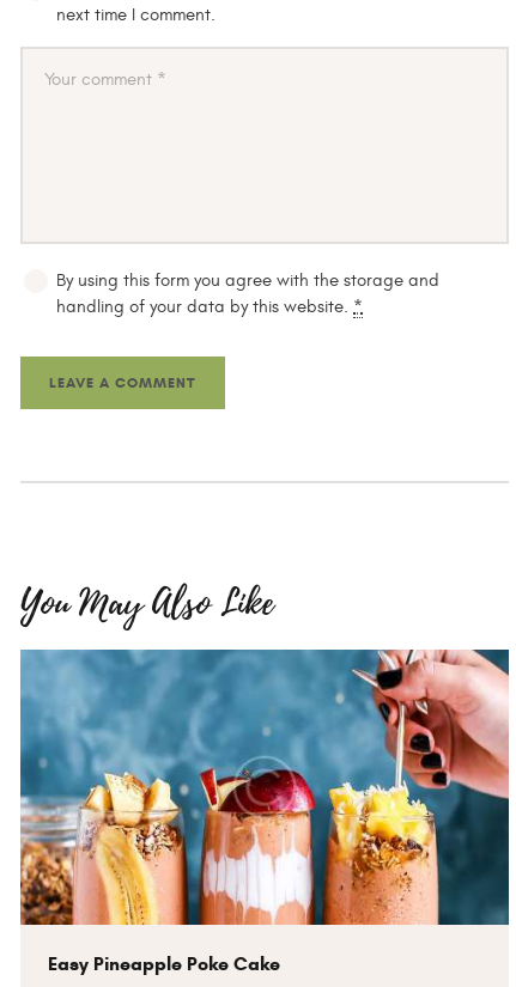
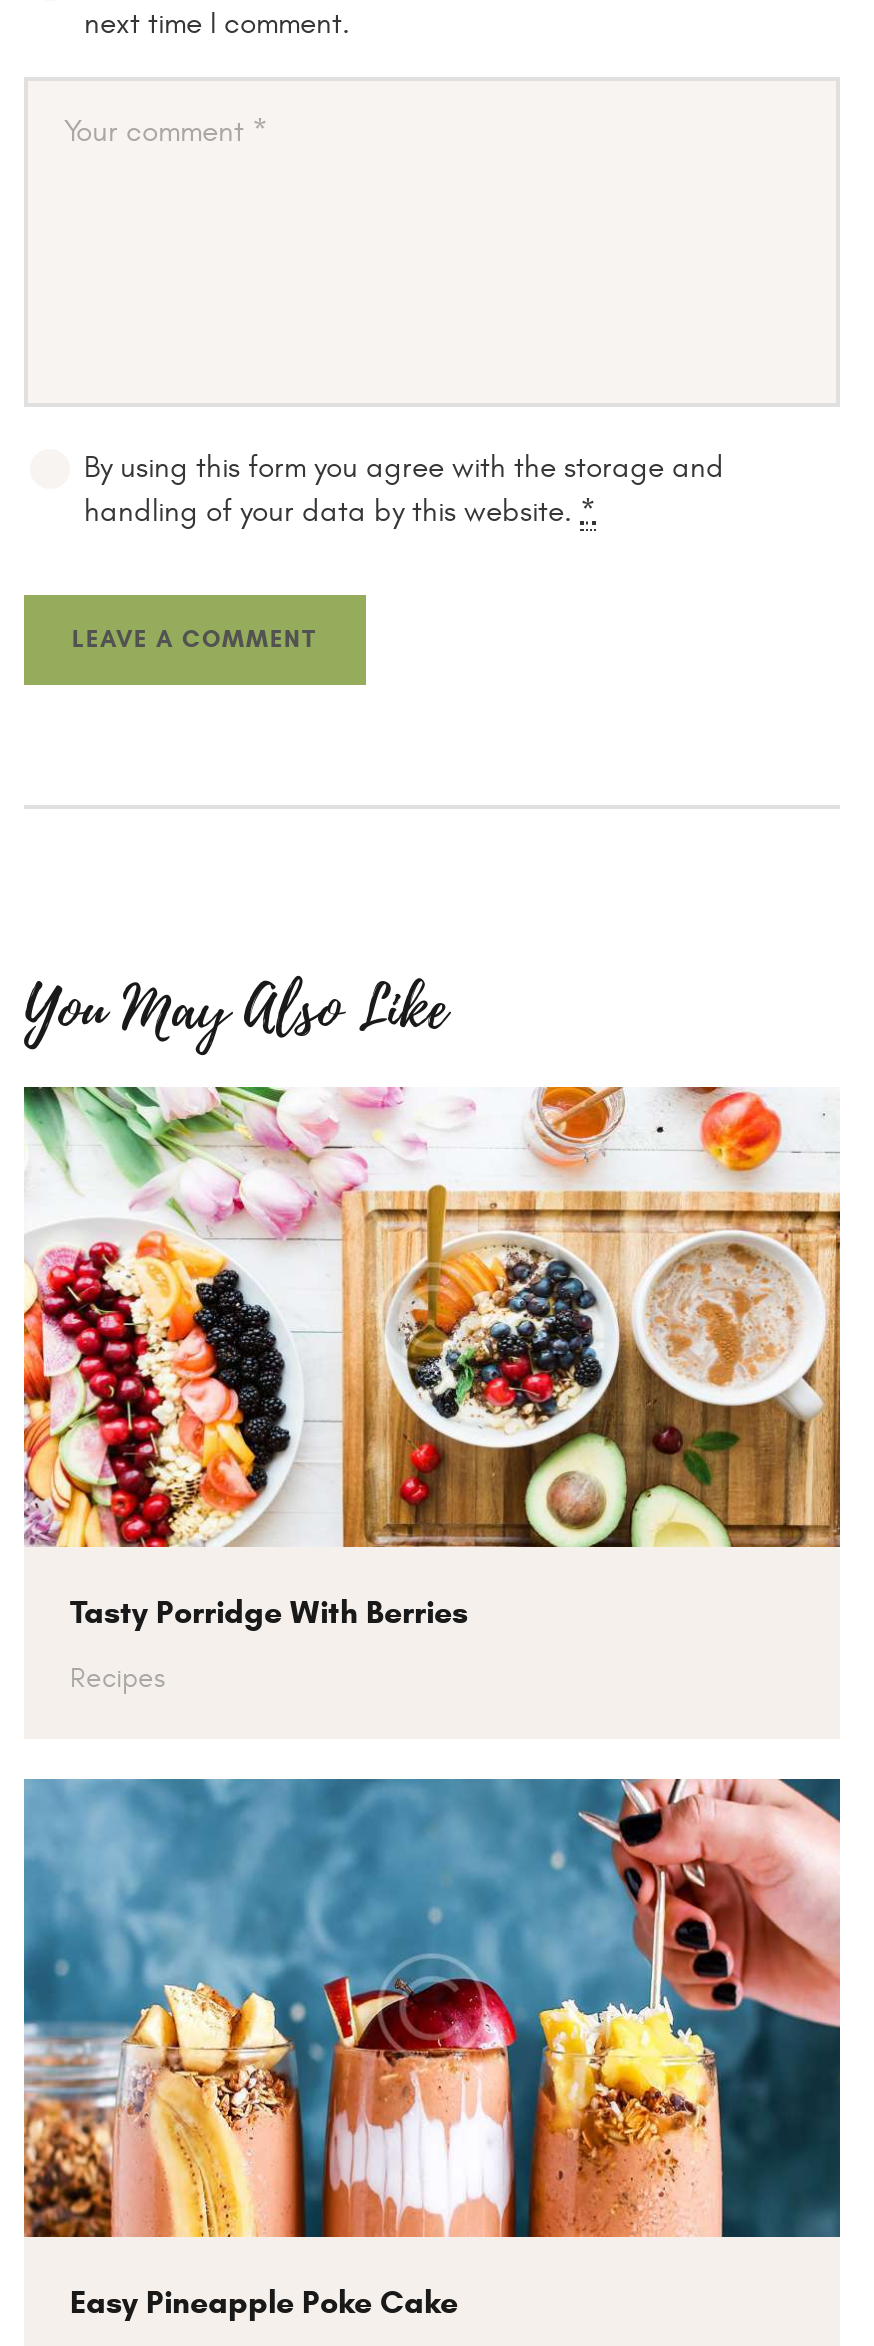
+ [image]
+ Tasty Porridge With Berries
+ Recipes
